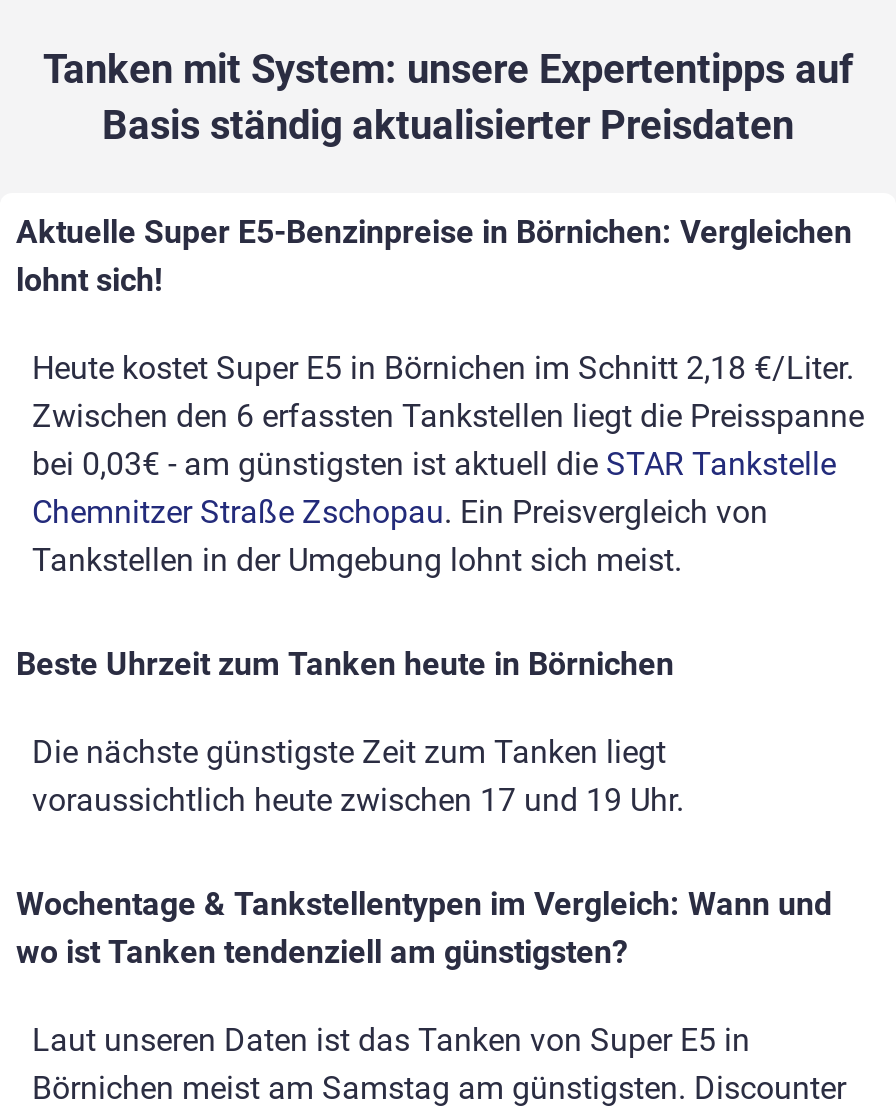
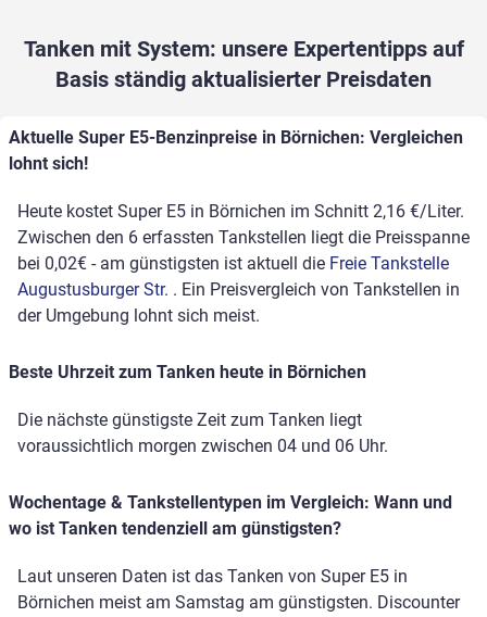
- Heute kostet Super E5 in Börnichen im Schnitt 2,18 €/Liter.
+ Heute kostet Super E5 in Börnichen im Schnitt 2,16 €/Liter.

- bei 0,03€ - am günstigsten ist aktuell die STAR Tankstelle
- Chemnitzer Straße Zschopau. Ein Preisvergleich von
- Tankstellen in der Umgebung lohnt sich meist.
+ bei 0,02€ - am günstigsten ist aktuell die Freie Tankstelle
+ Augustusburger Str.. Ein Preisvergleich von Tankstellen in
+ der Umgebung lohnt sich meist.

- voraussichtlich heute zwischen 17 und 19 Uhr.
+ voraussichtlich morgen zwischen 04 und 06 Uhr.
